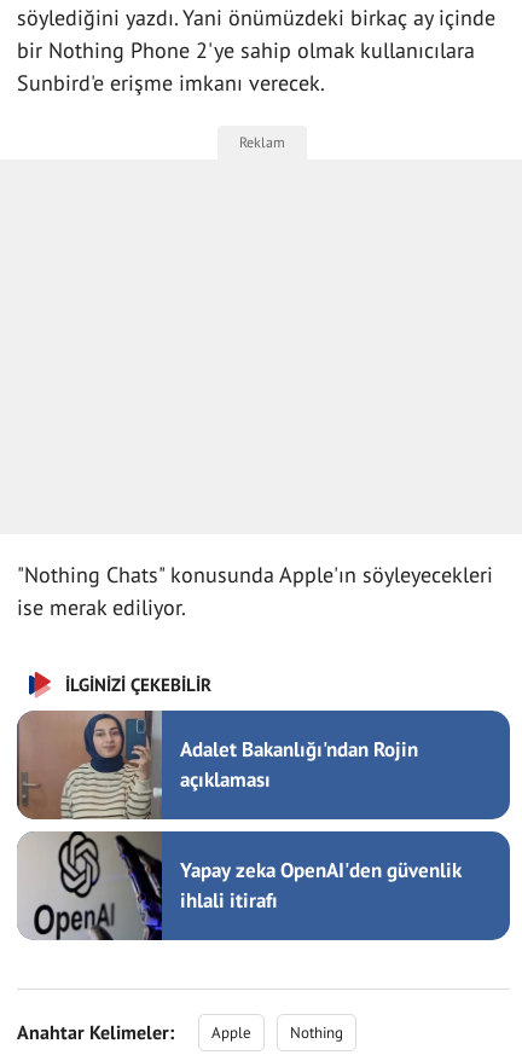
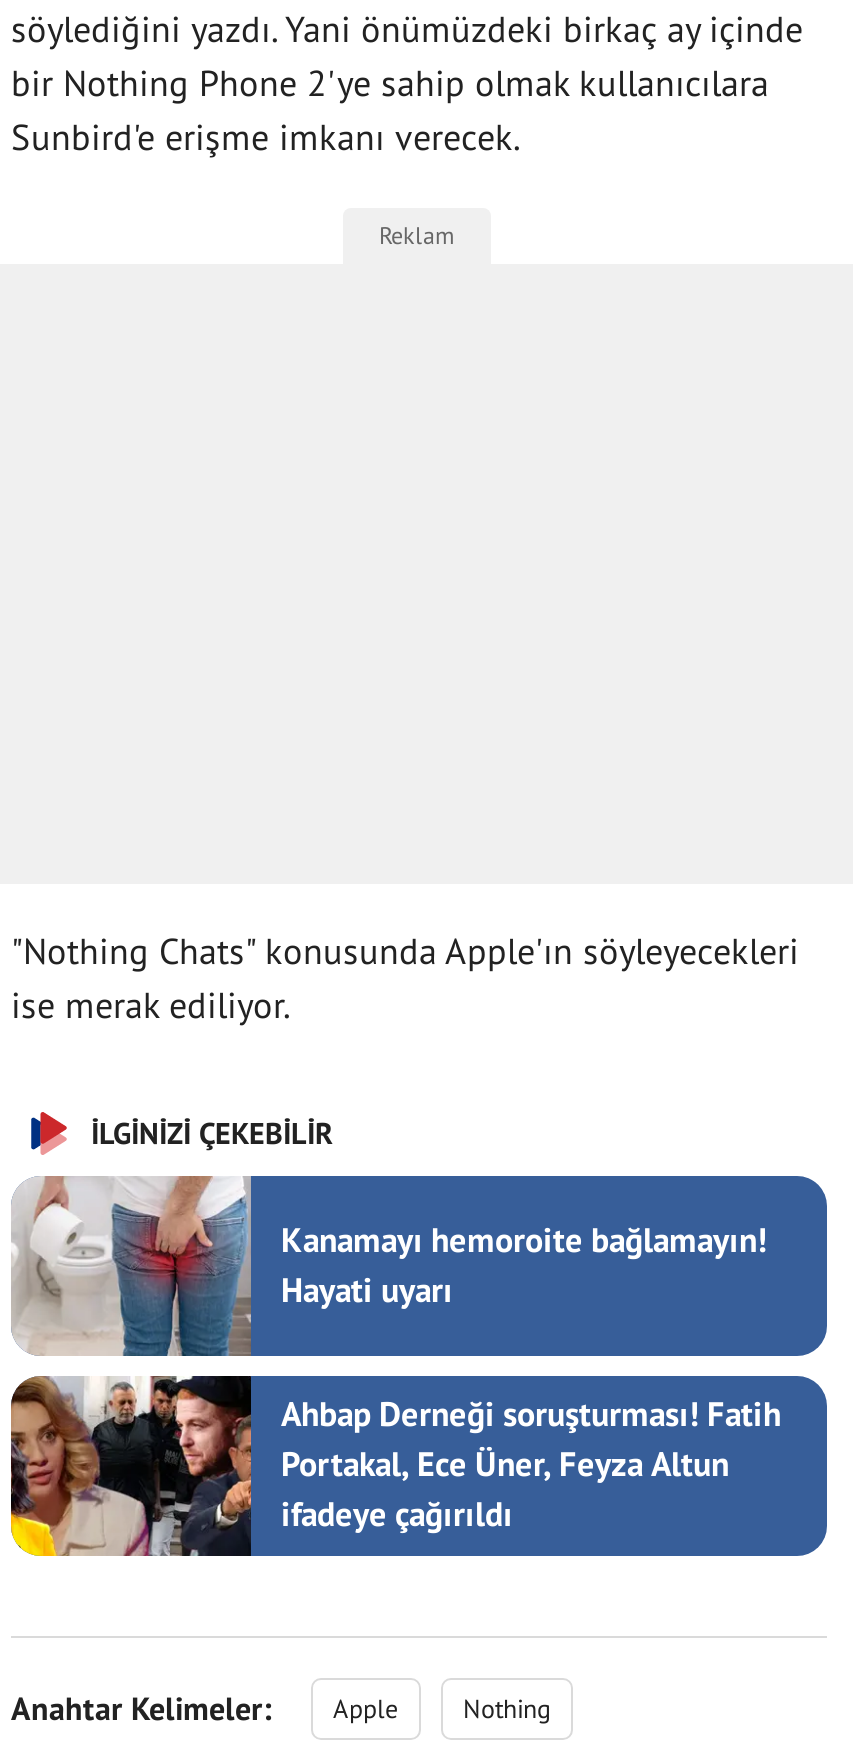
- [image]
- Adalet Bakanlığı'ndan Rojin
- açıklaması
+ [image]
+ Kanamayı hemoroite bağlamayın!
+ Hayati uyarı

- [image]
- Yapay zeka OpenAI'den güvenlik
- ihlali itirafı
+ [image]
+ Ahbap Derneği soruşturması! Fatih
+ Portakal, Ece Üner, Feyza Altun
+ ifadeye çağırıldı
